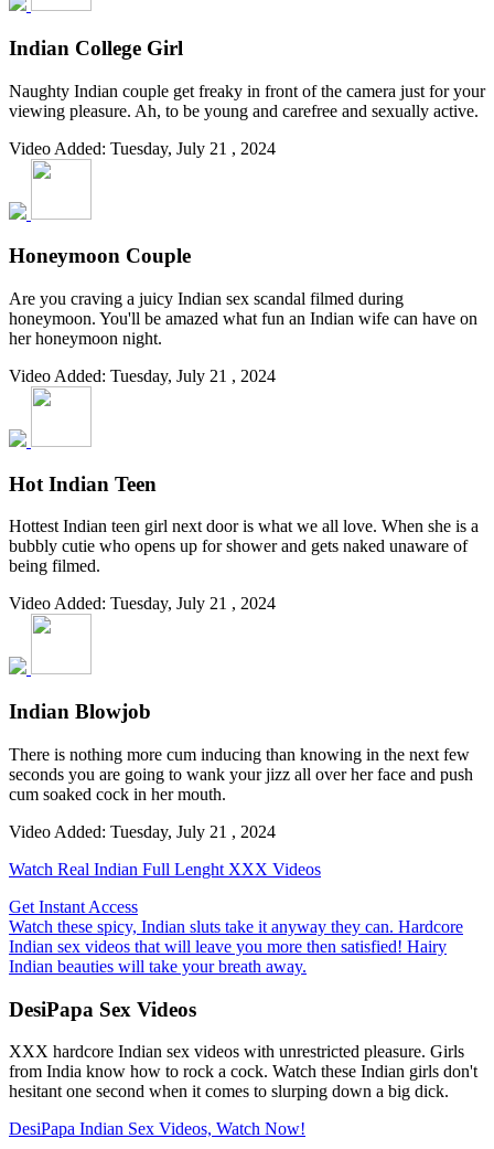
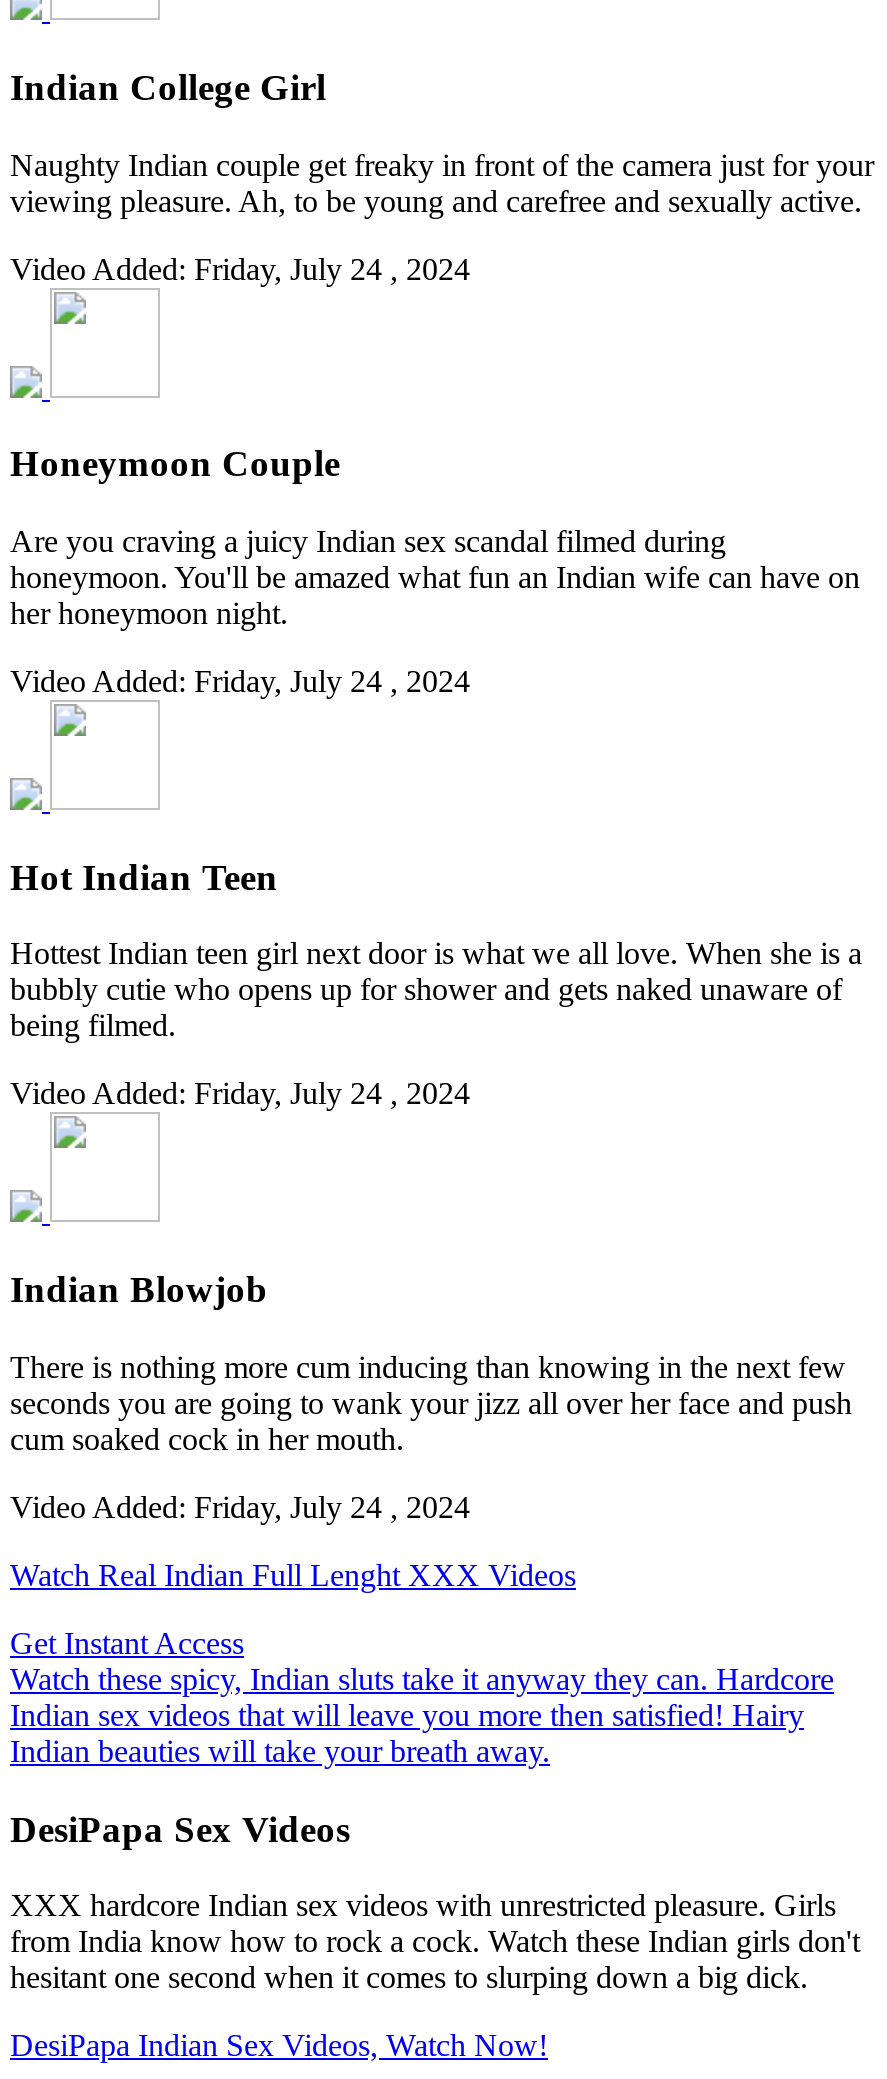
- Video Added: Tuesday, July 21 , 2024
+ Video Added: Friday, July 24 , 2024

- Video Added: Tuesday, July 21 , 2024
+ Video Added: Friday, July 24 , 2024

- Video Added: Tuesday, July 21 , 2024
+ Video Added: Friday, July 24 , 2024

- Video Added: Tuesday, July 21 , 2024
+ Video Added: Friday, July 24 , 2024
